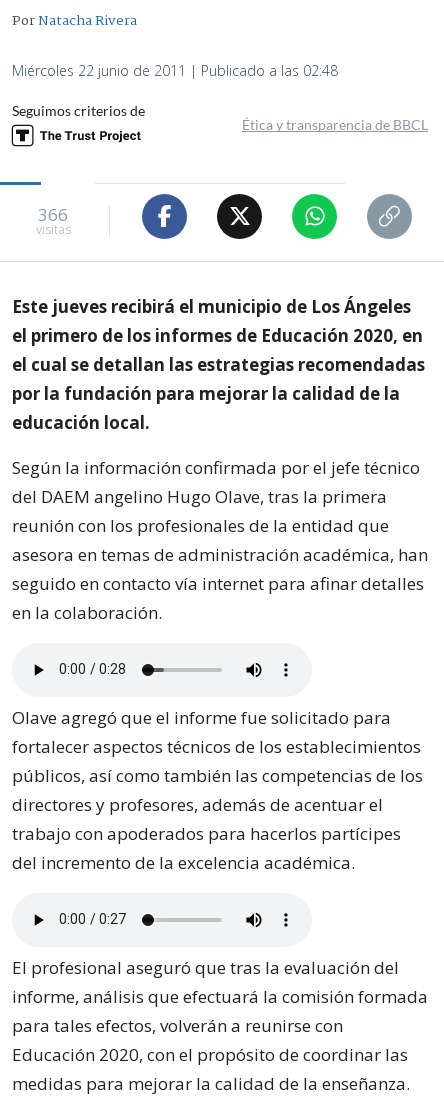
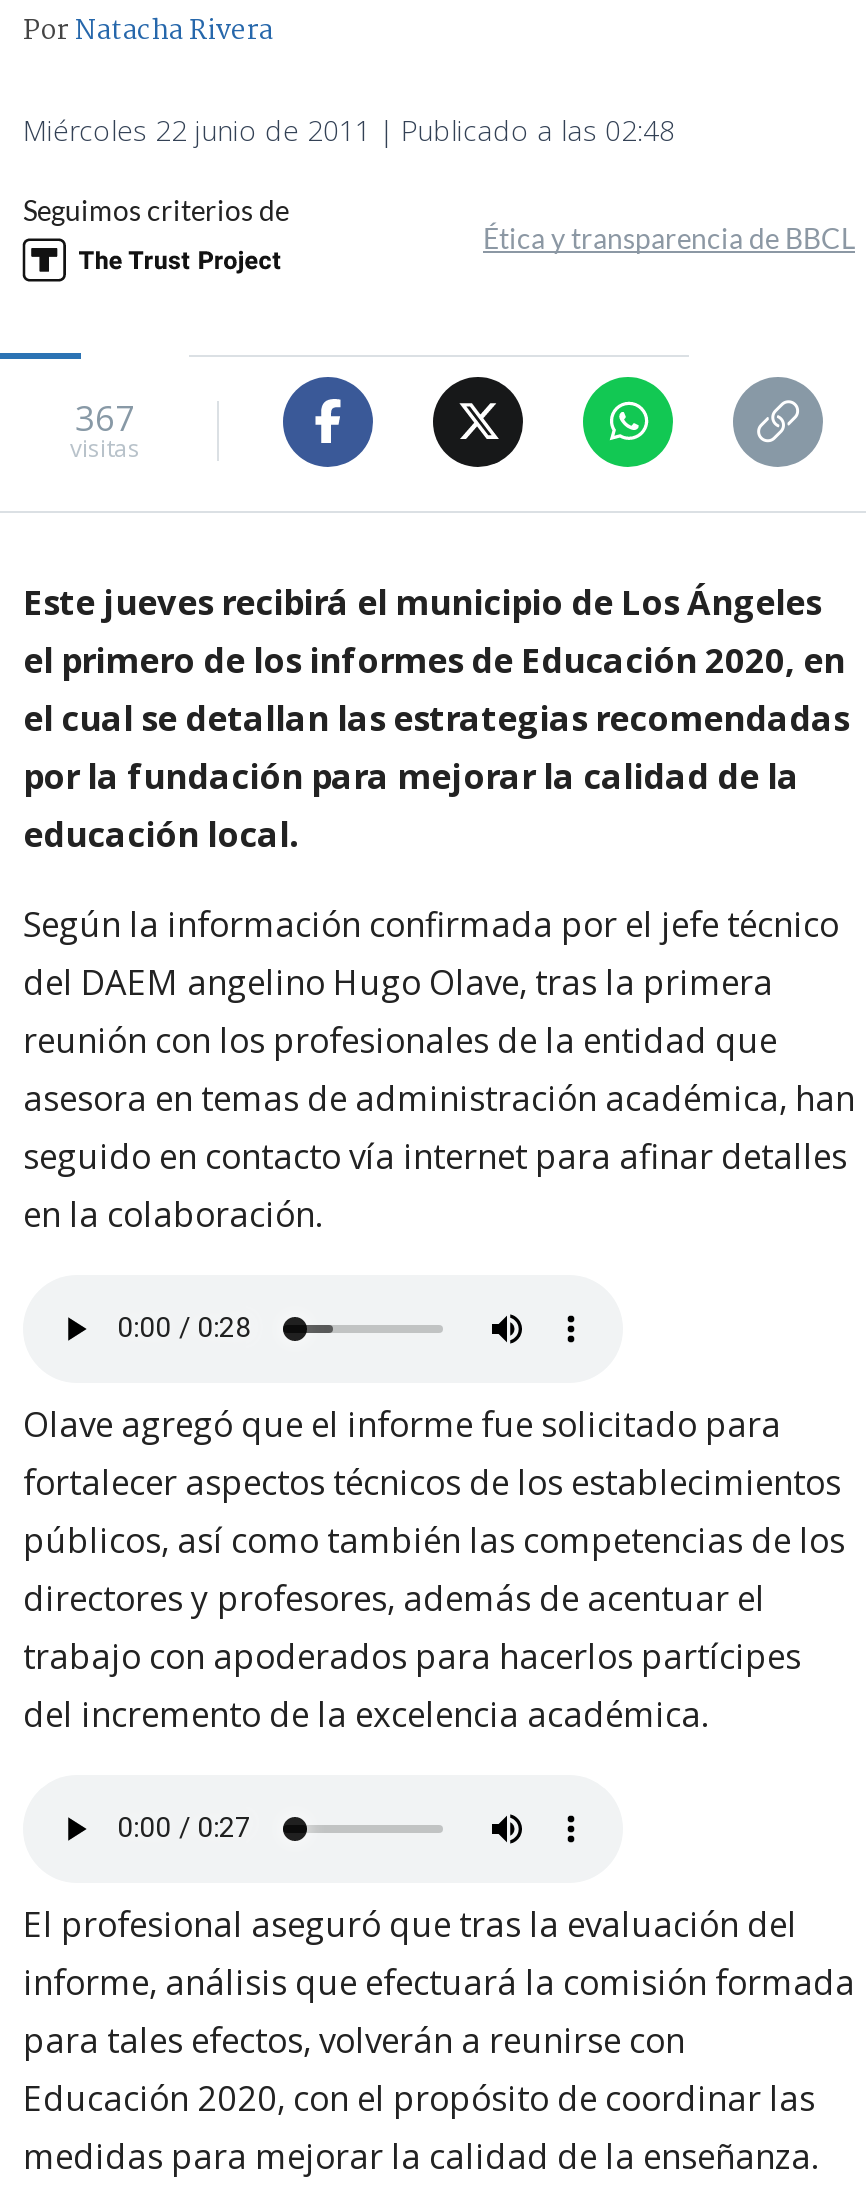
- 366
+ 367
